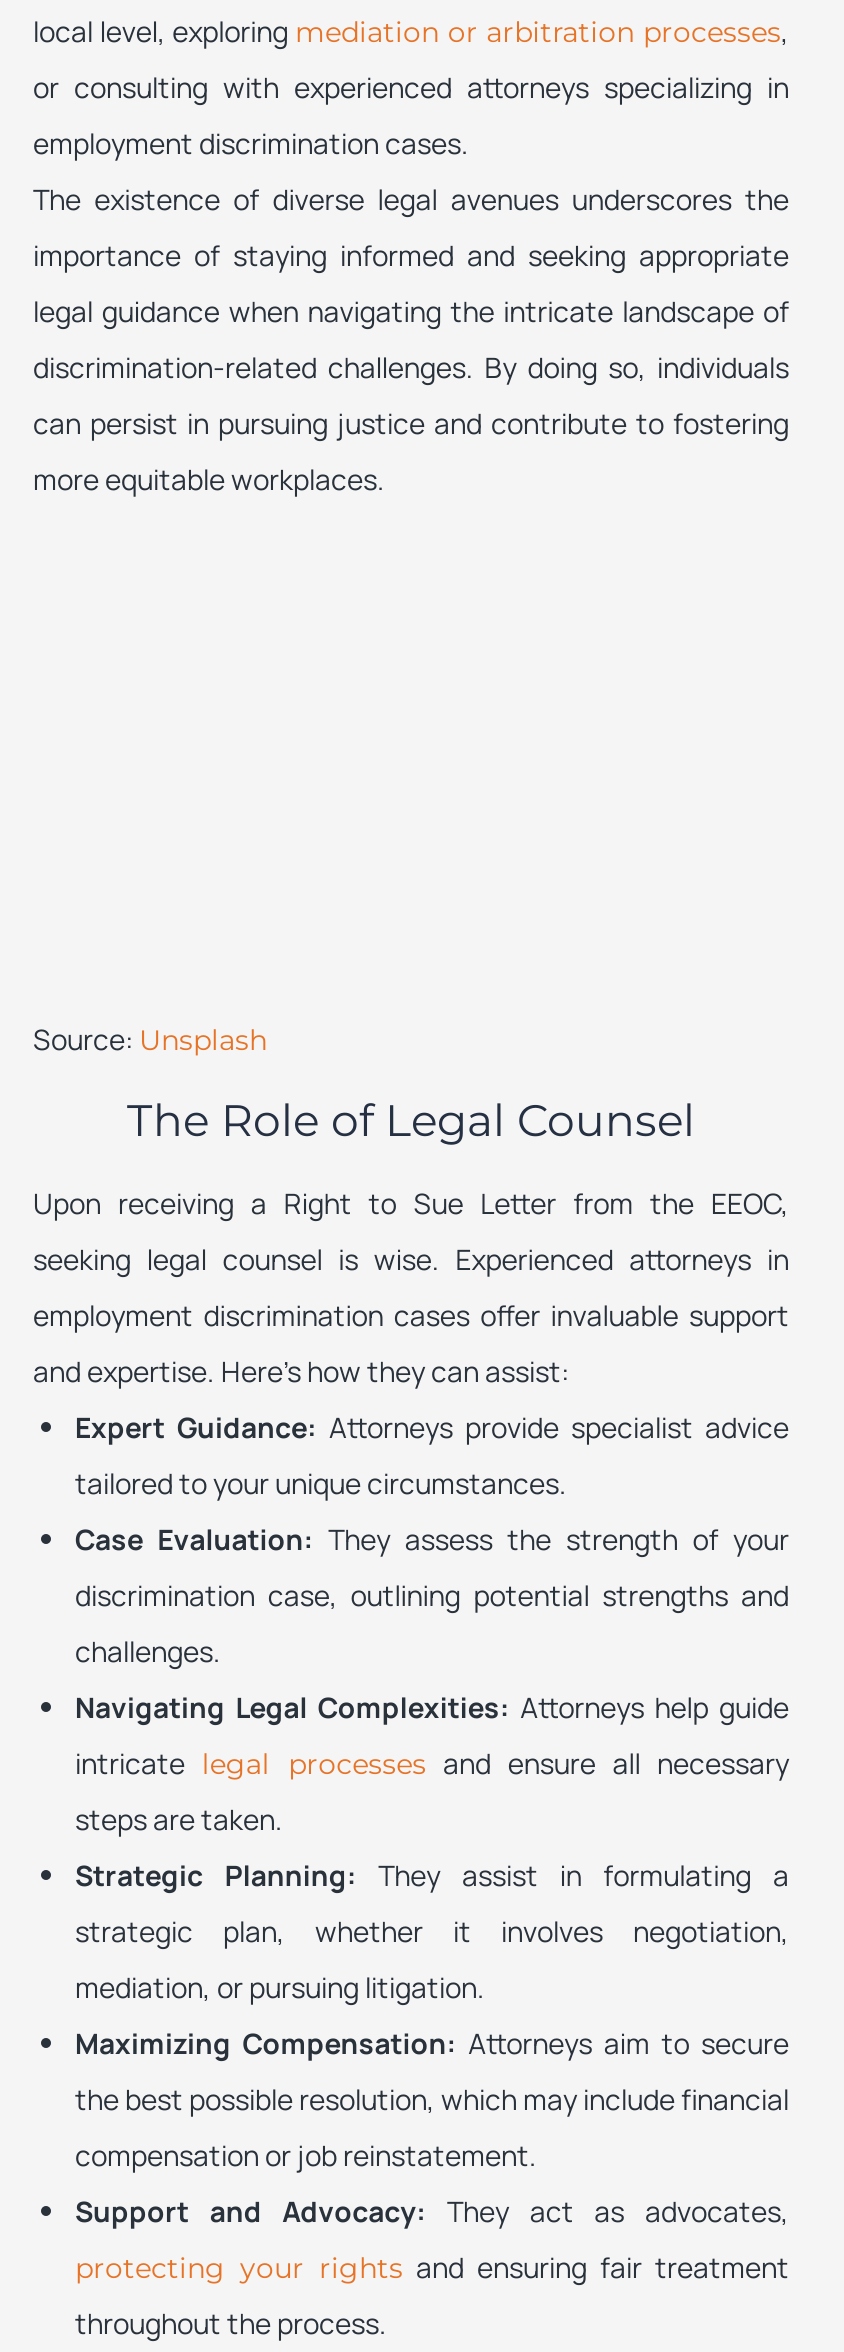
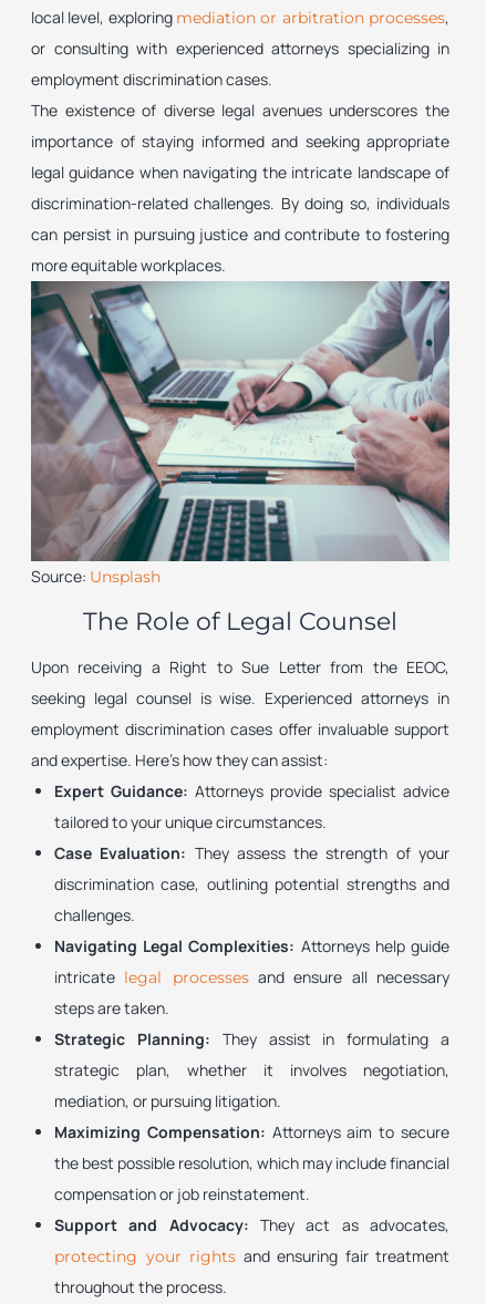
+ [image]
